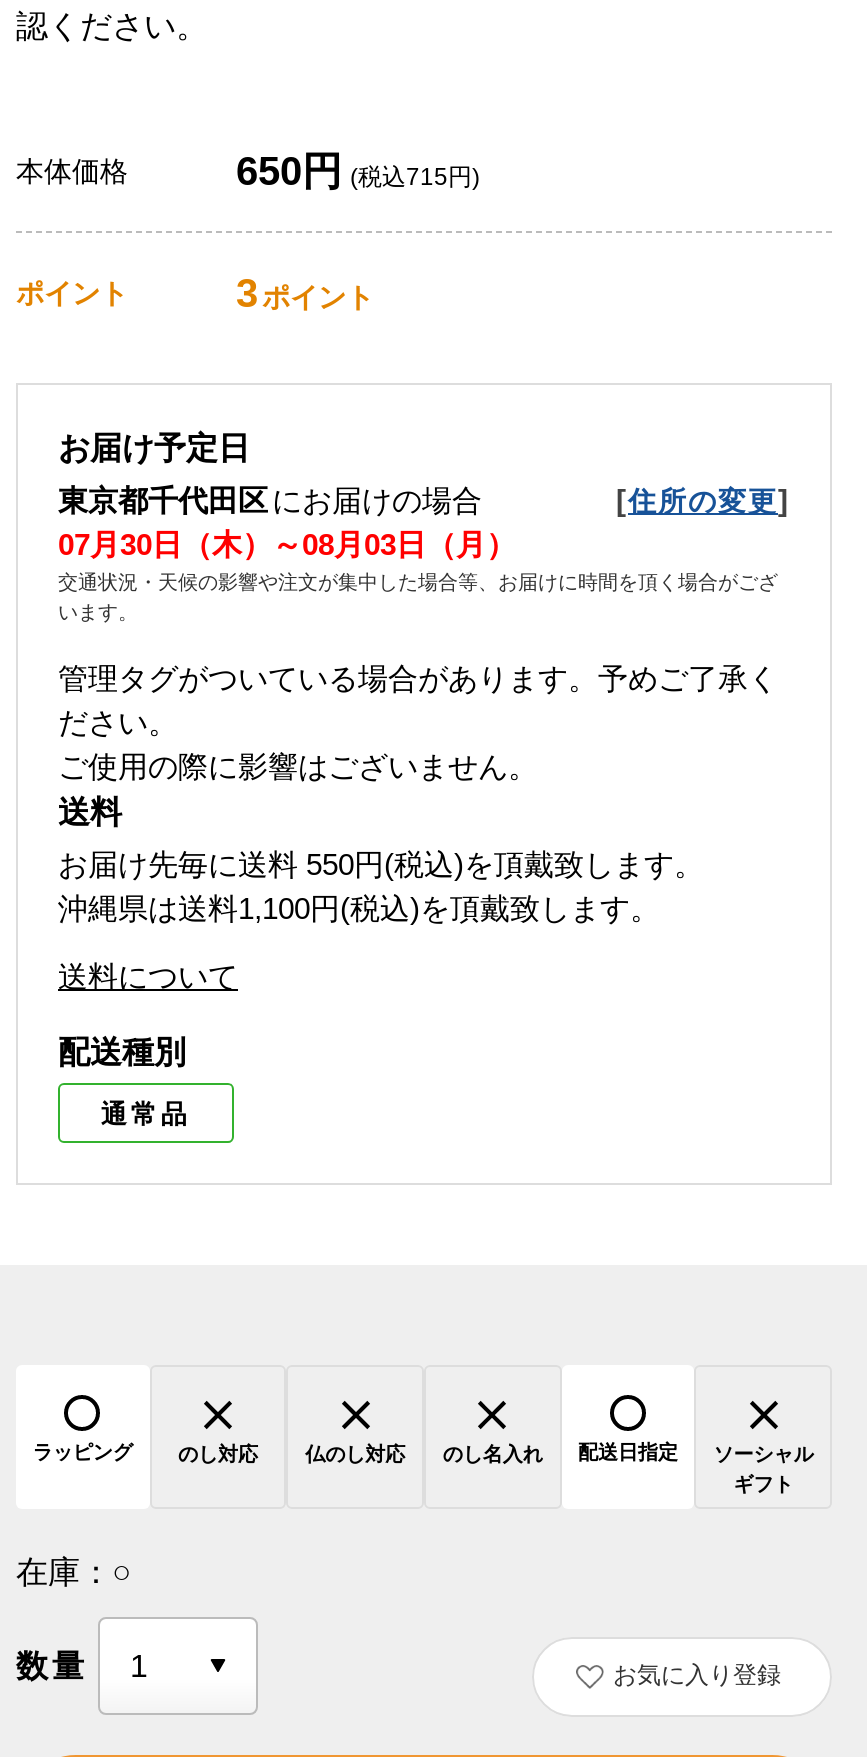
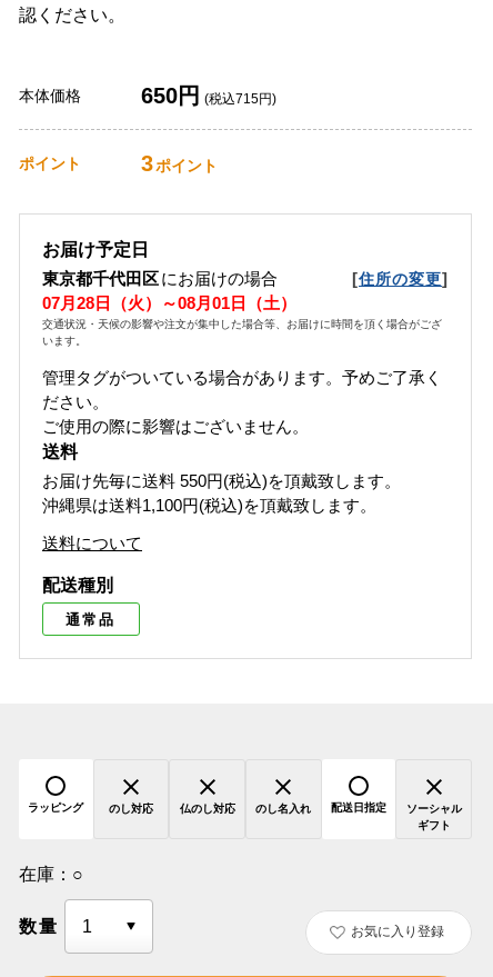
- 07月30日（木）～08月03日（月）
+ 07月28日（火）～08月01日（土）
